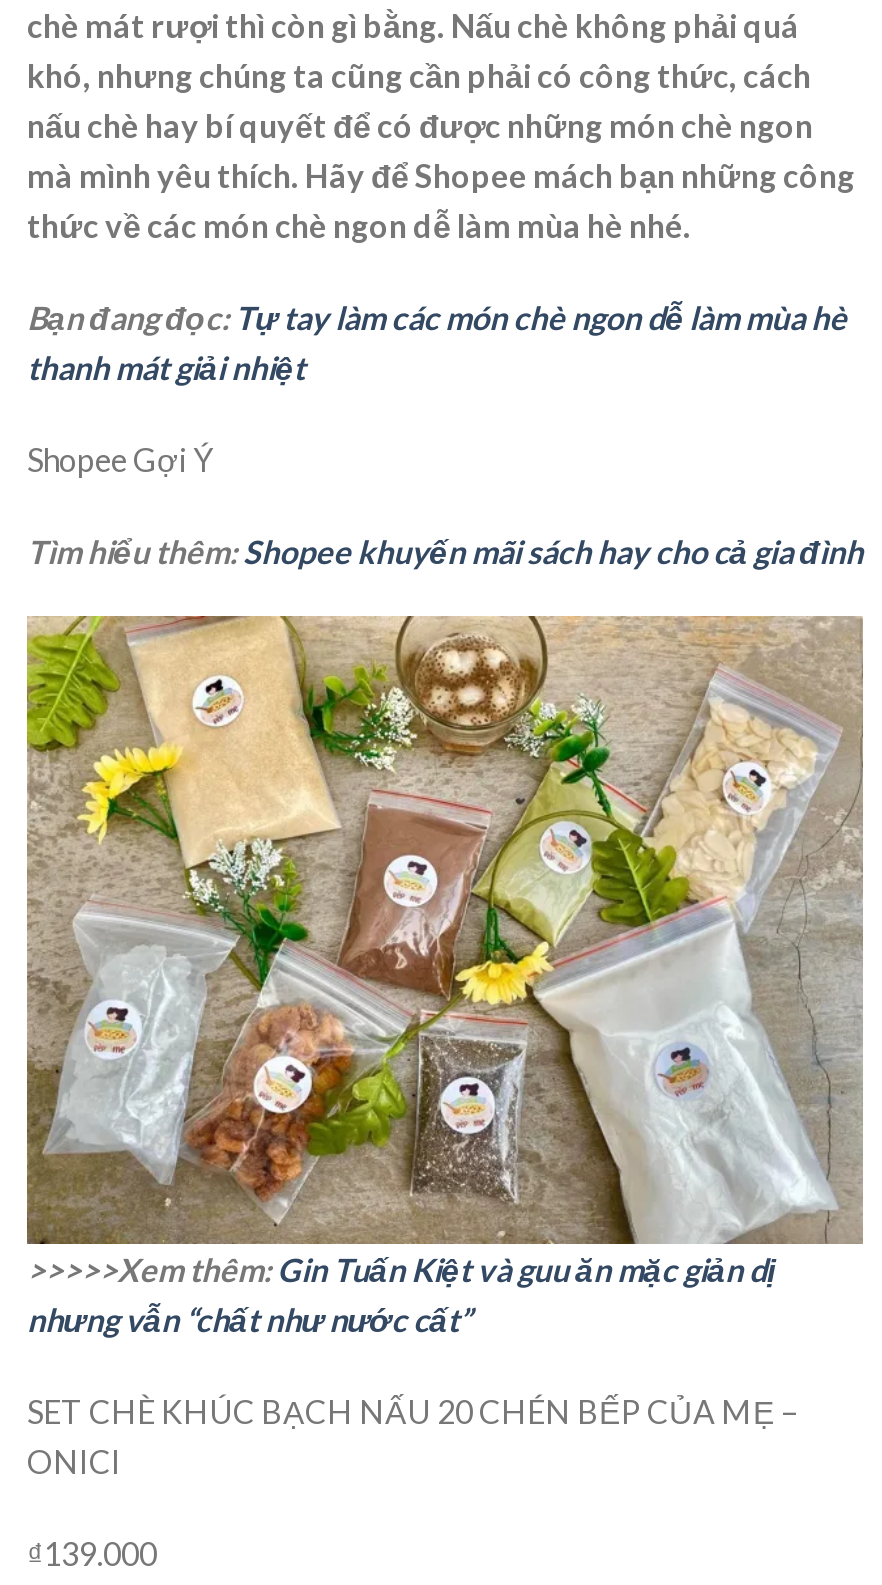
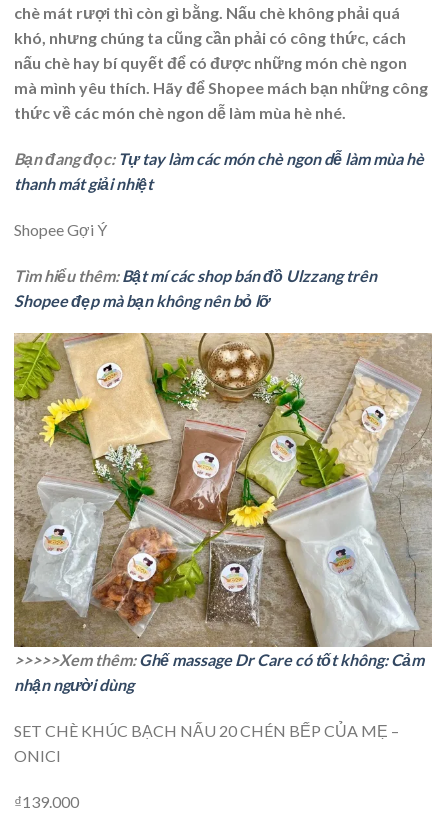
- Tìm hiểu thêm:Shopee khuyến mãi sách hay cho cả gia đình
+ Tìm hiểu thêm: Bật mí các shop bán đồ Ulzzang trên
+ Shopee đẹp mà bạn không nên bỏ lỡ

- >>>>>Xem thêm: Gin Tuấn Kiệt và guu ăn mặc giản dị
- nhưng vẫn “chất như nước cất”
+ >>>>>Xem thêm: Ghế massage Dr Care có tốt không: Cảm
+ nhận người dùng
